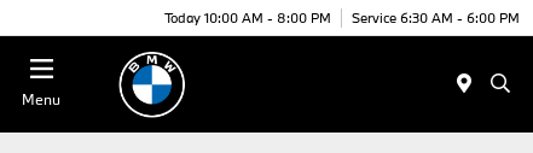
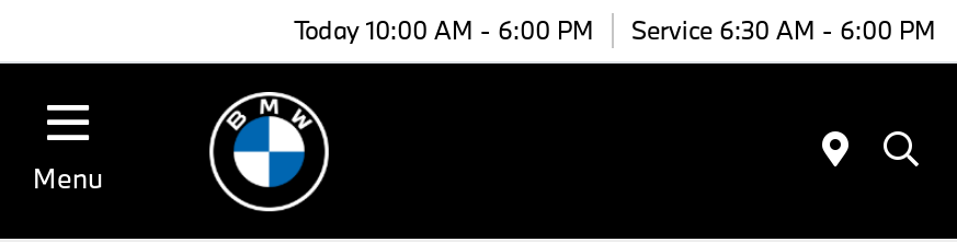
- Today 10:00 AM - 8:00 PM Service 6:30 AM - 6:00 PM
+ Today 10:00 AM - 6:00 PM Service 6:30 AM - 6:00 PM
